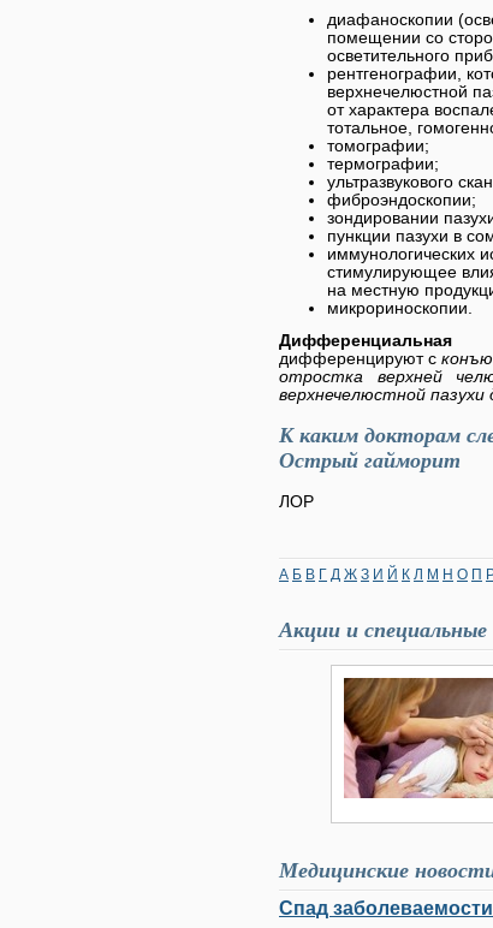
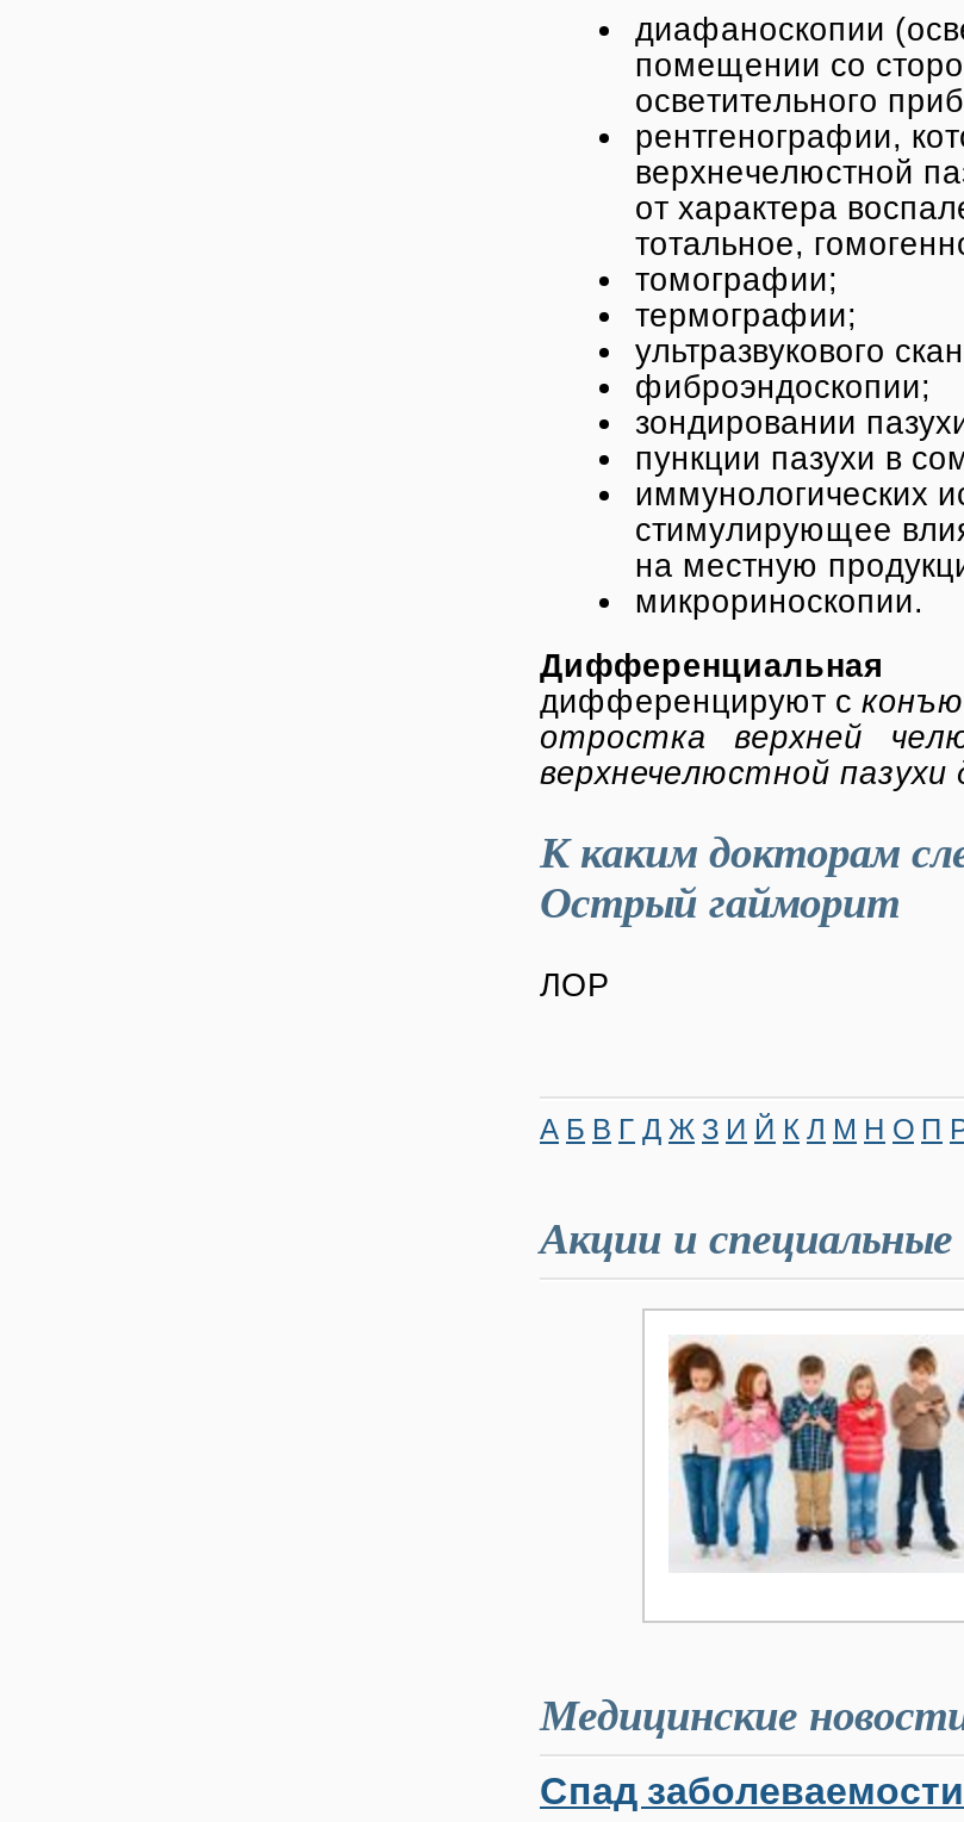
- [image]
+ [image]
